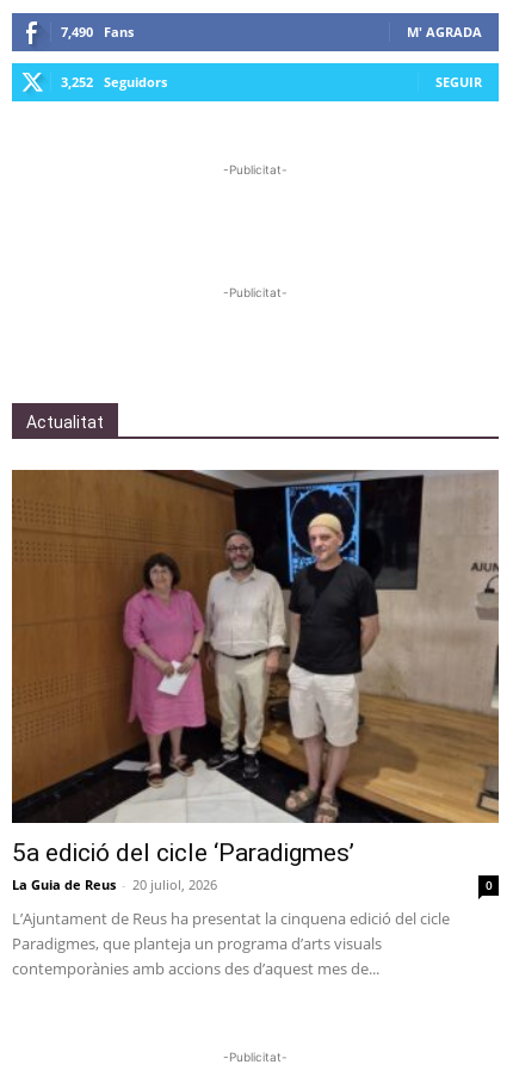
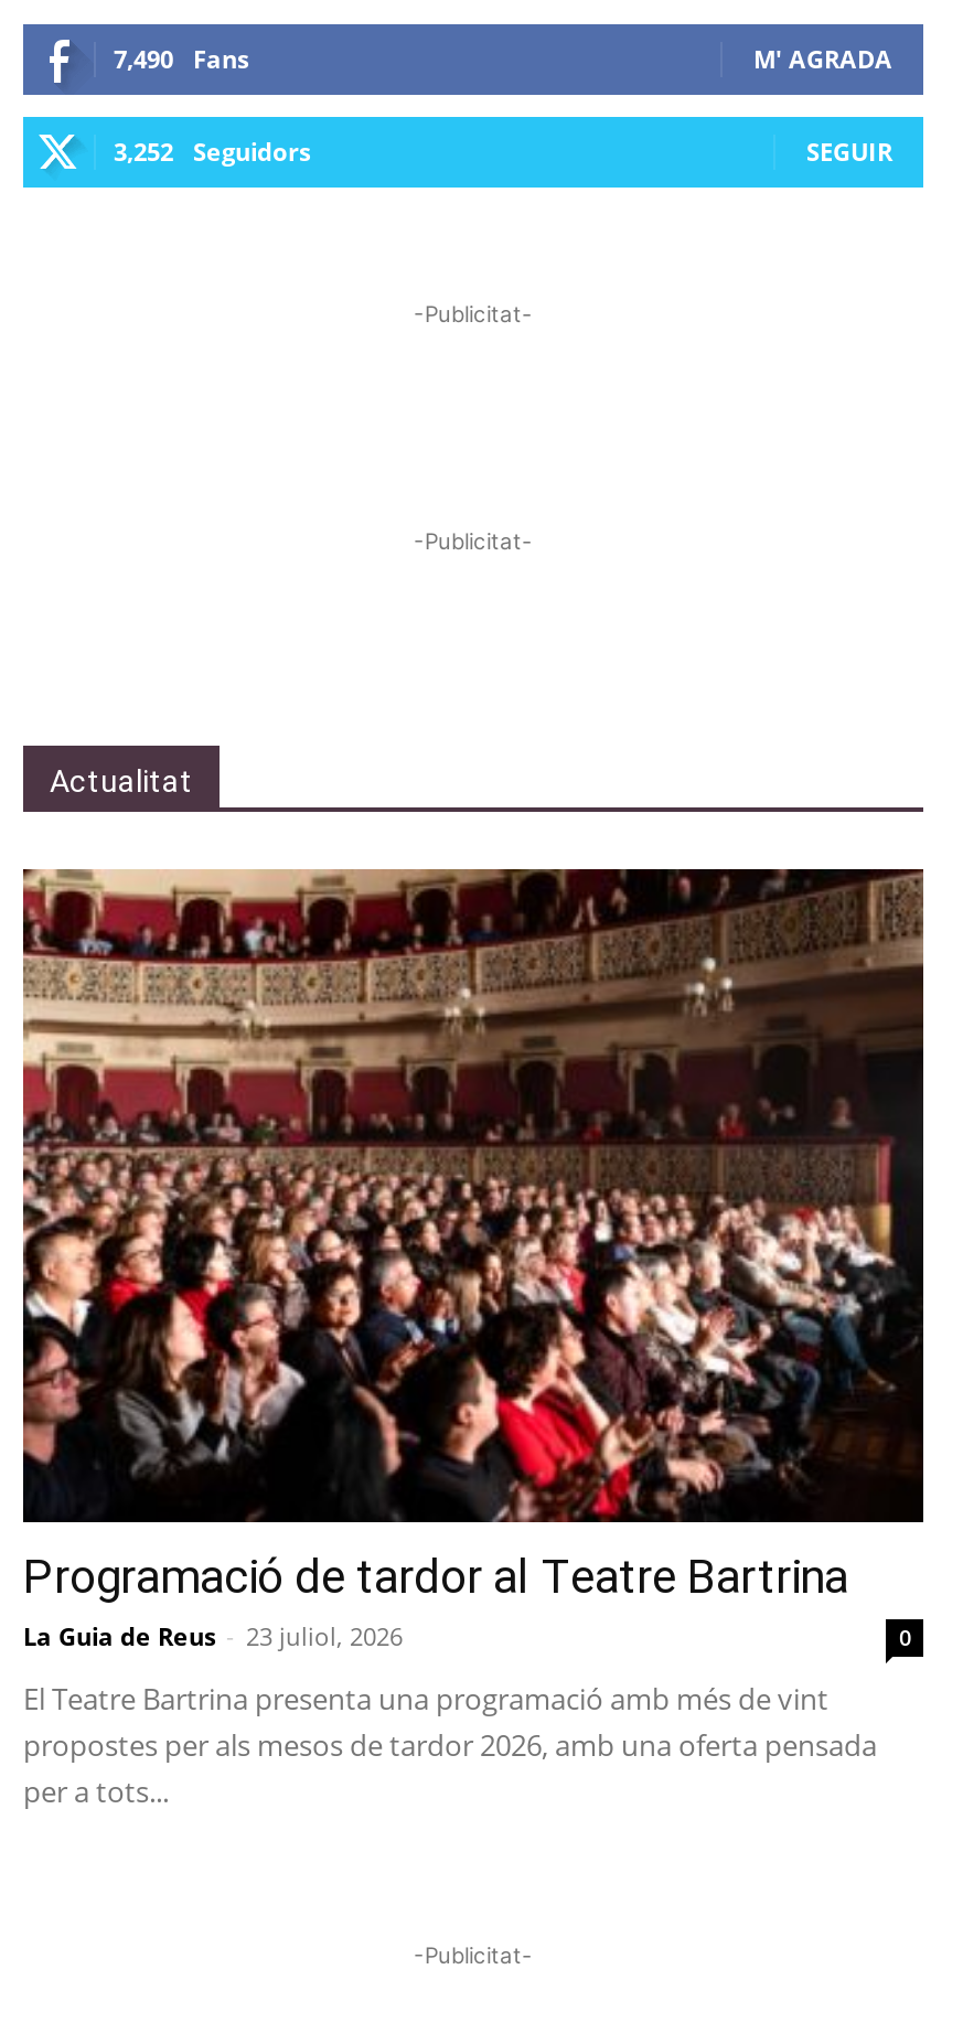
- [image]
- 5a edició del cicle ‘Paradigmes’
- La Guia de Reus - 20 juliol, 2026
+ [image]
+ Programació de tardor al Teatre Bartrina
+ La Guia de Reus - 23 juliol, 2026

- L’Ajuntament de Reus ha presentat la cinquena edició del cicle
- Paradigmes, que planteja un programa d’arts visuals
- contemporànies amb accions des d’aquest mes de...
+ El Teatre Bartrina presenta una programació amb més de vint
+ propostes per als mesos de tardor 2026, amb una oferta pensada
+ per a tots...
